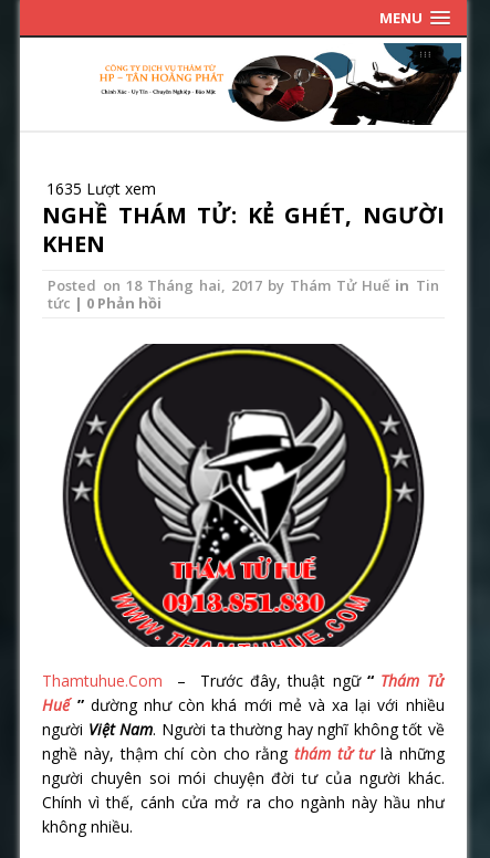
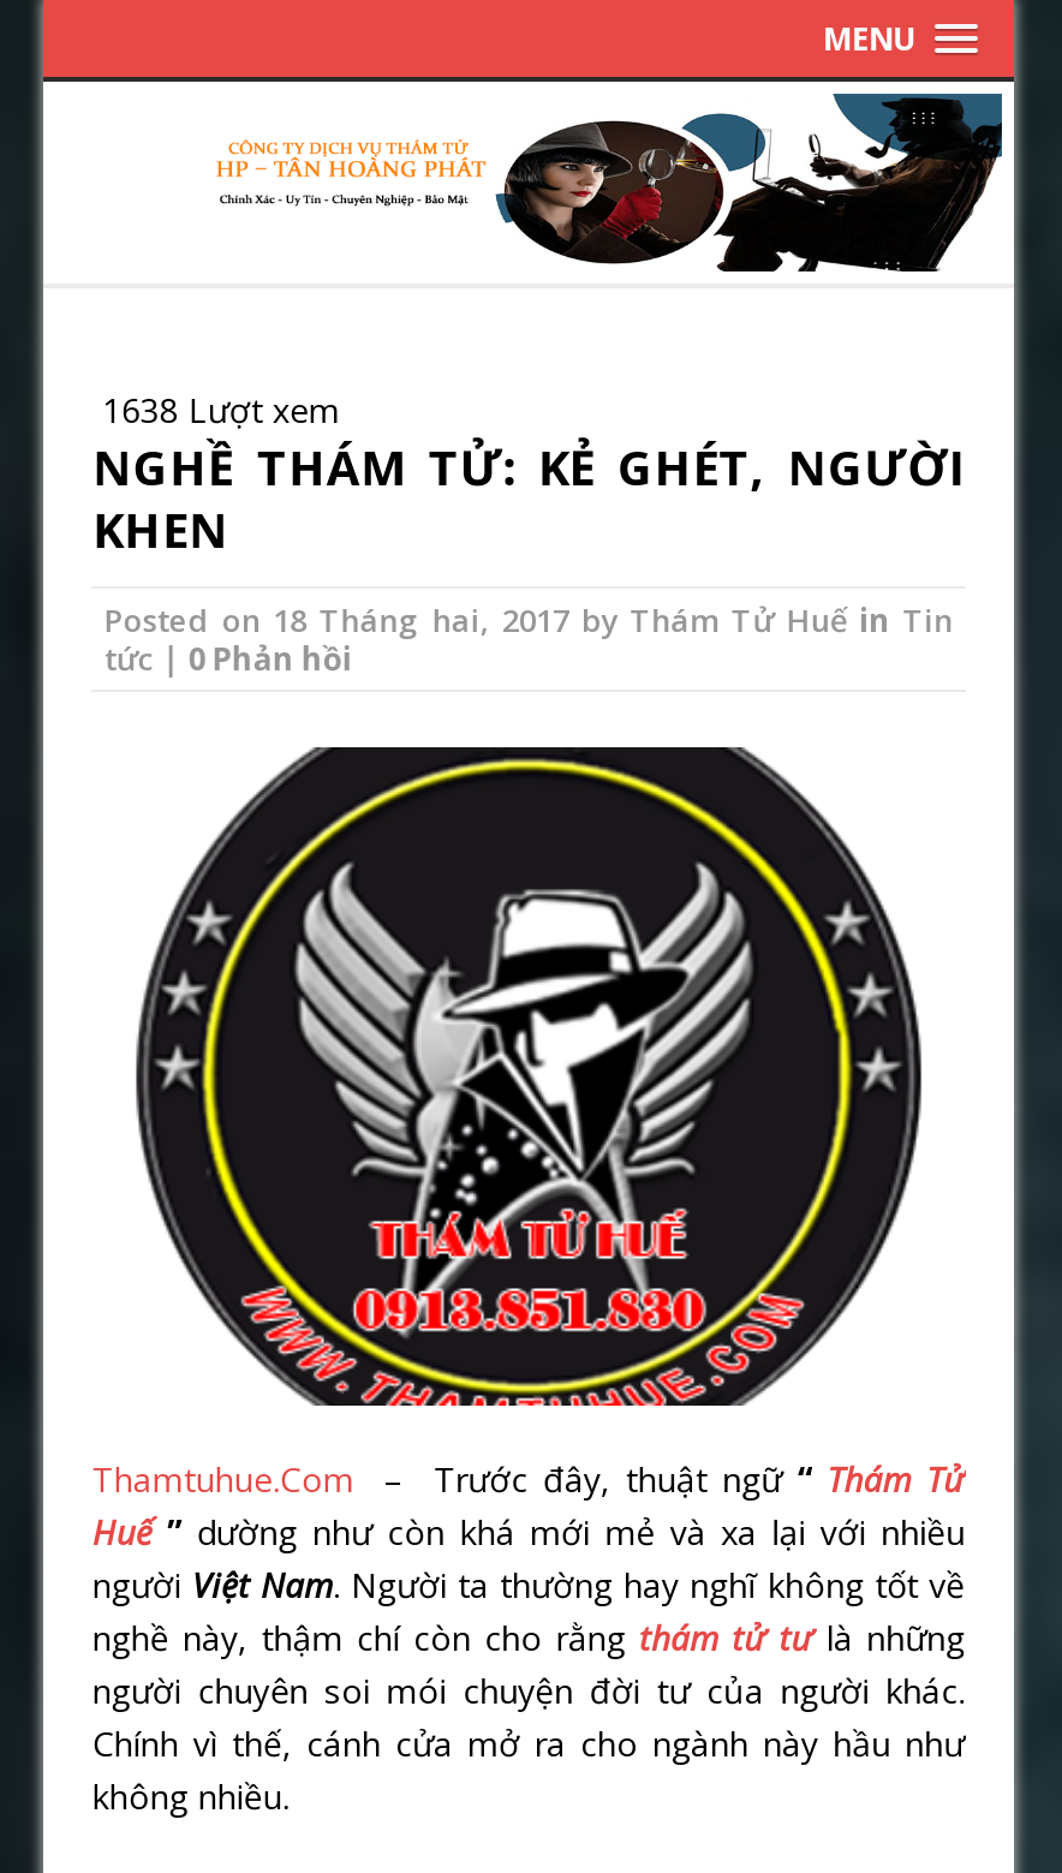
- 1635 Lượt xem
+ 1638 Lượt xem
